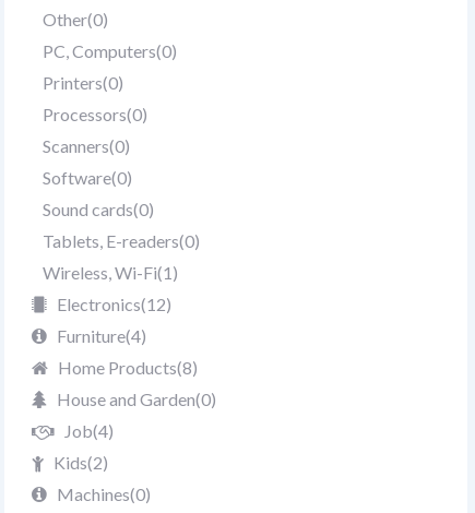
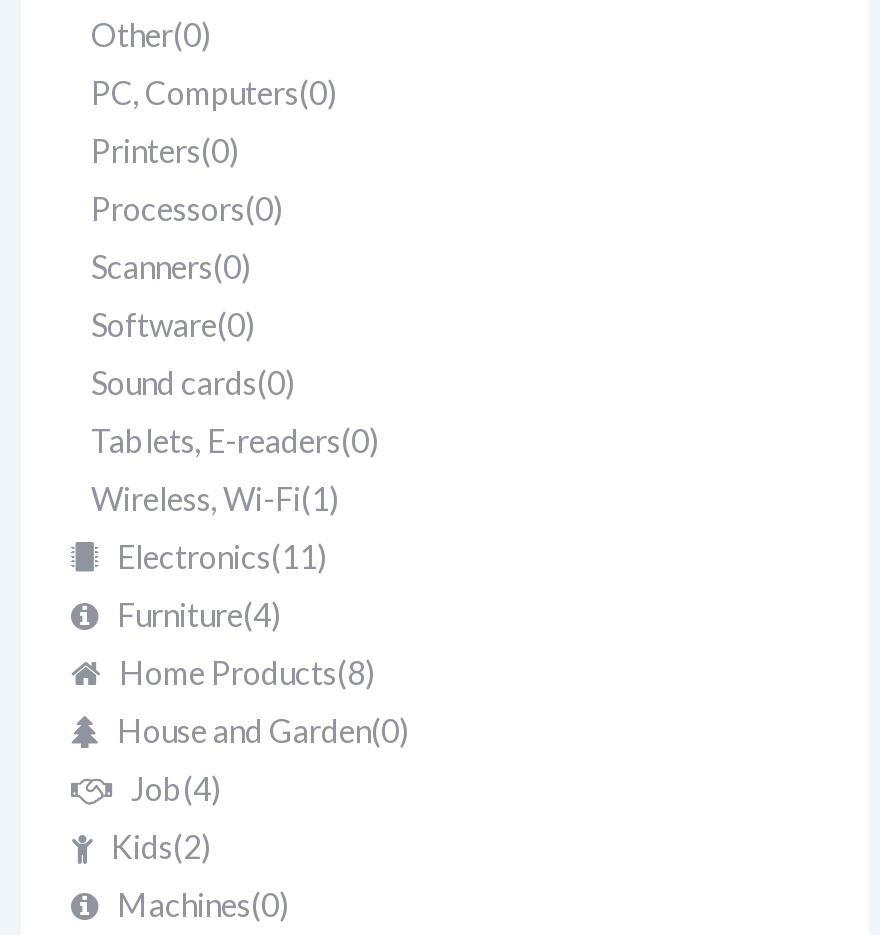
- Electronics(12)
+ Electronics(11)
